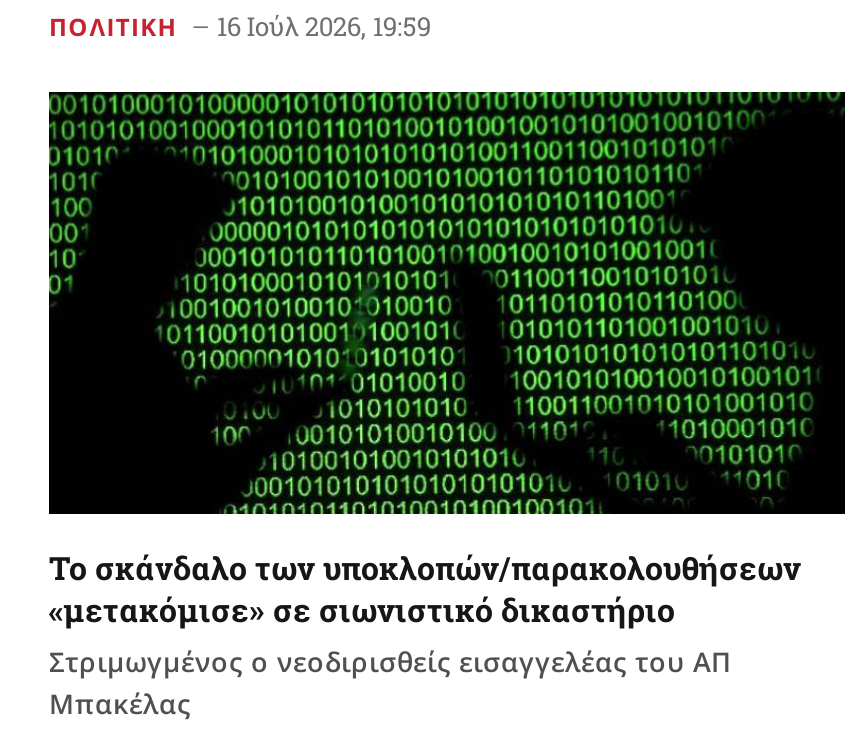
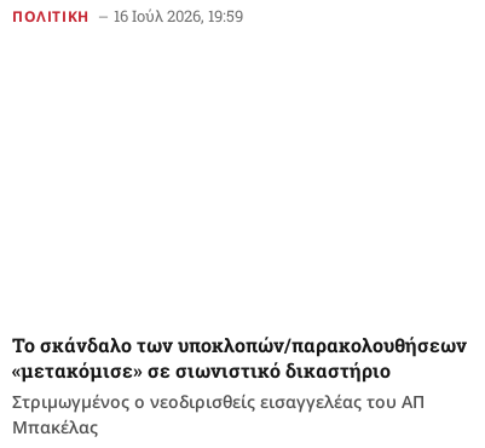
- [image]
